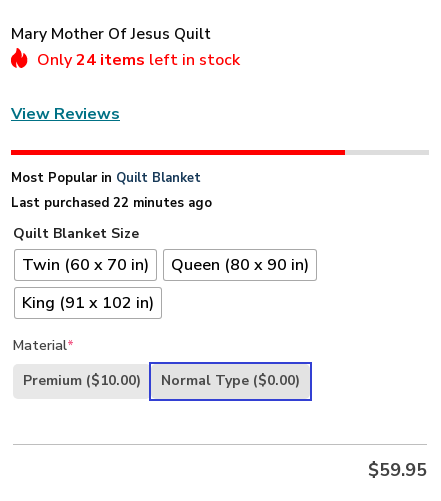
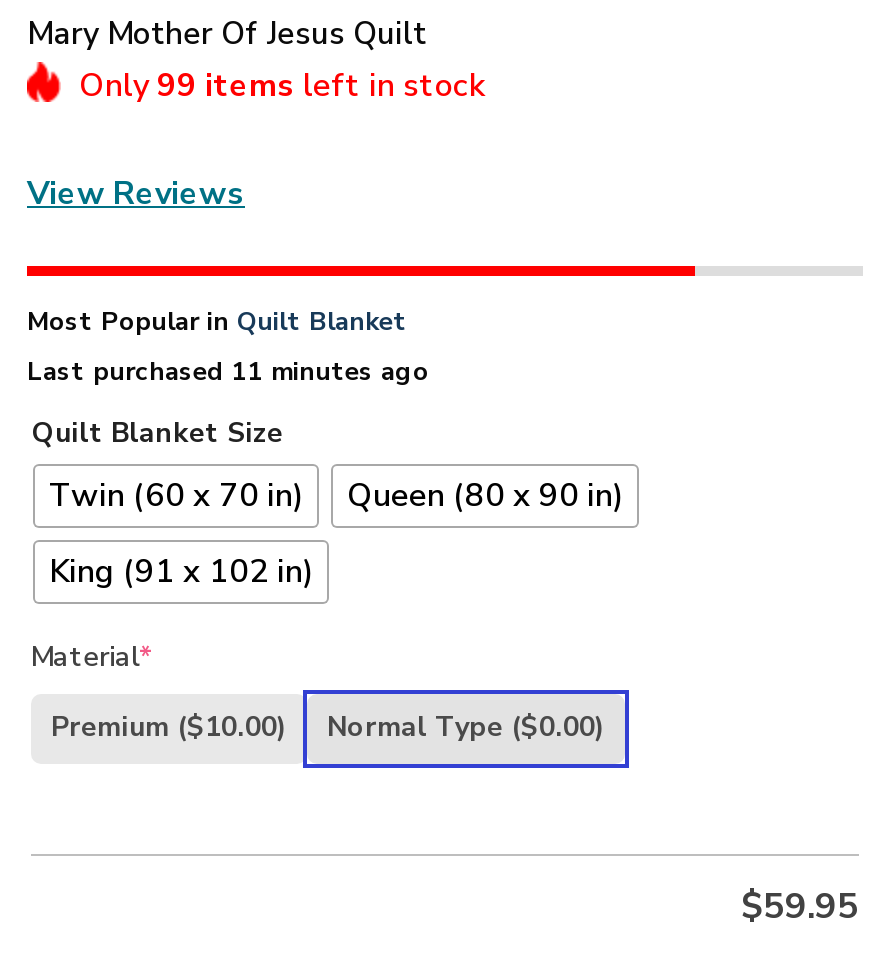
- Only 24 items left in stock
+ Only 99 items left in stock

- Last purchased 22 minutes ago
+ Last purchased 11 minutes ago
